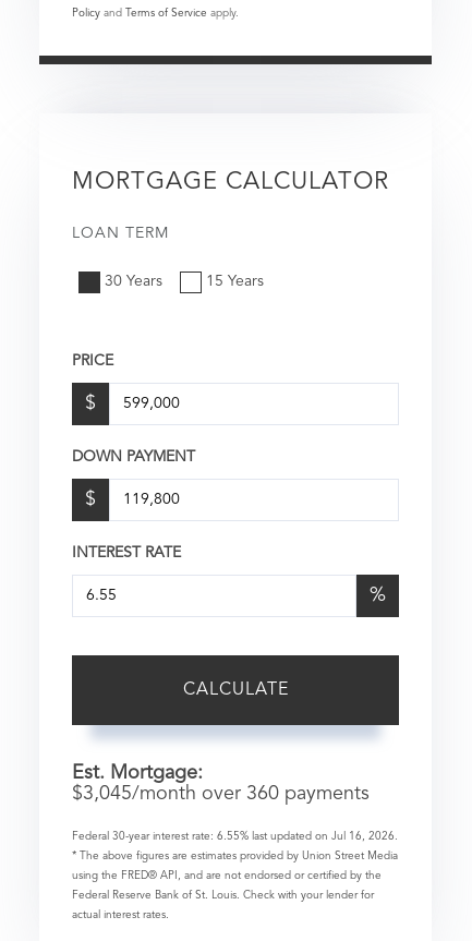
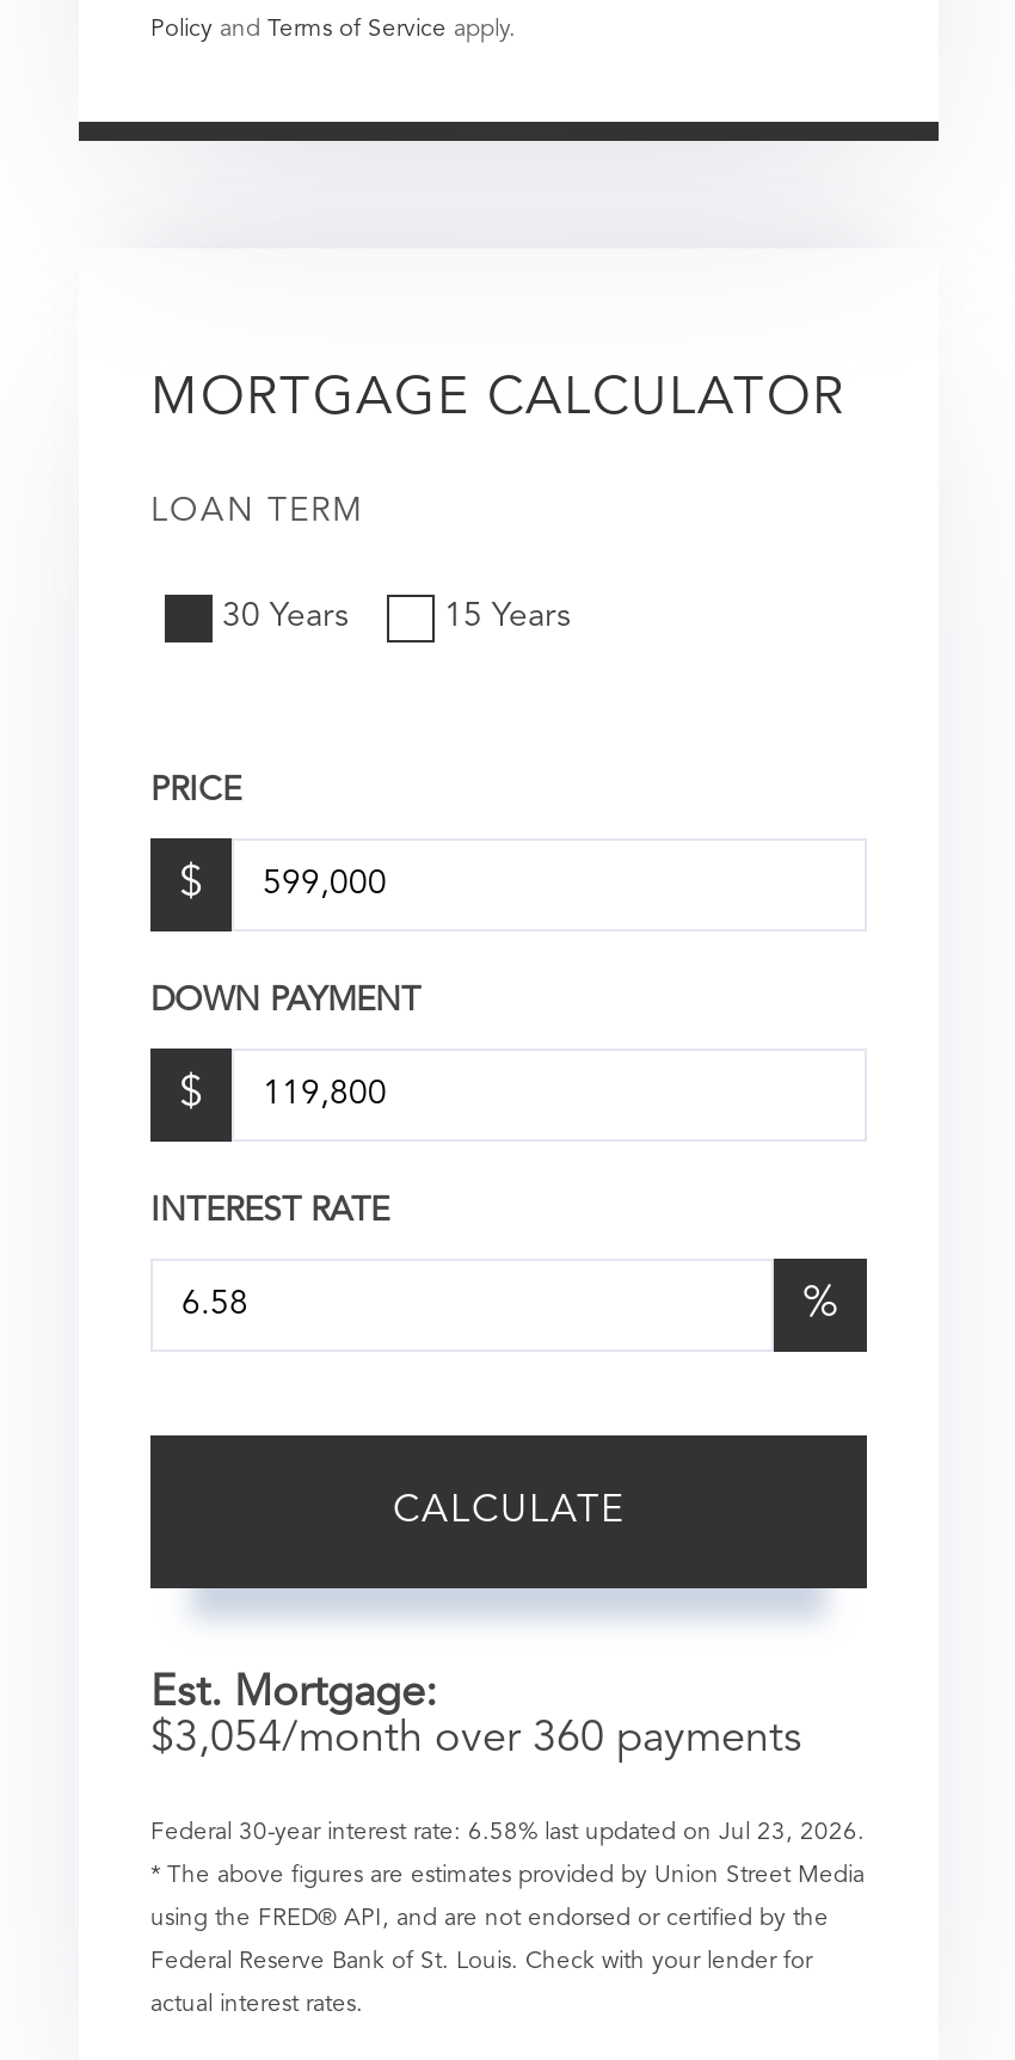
- $3,045/month over 360 payments
+ $3,054/month over 360 payments

- Federal 30-year interest rate: 6.55% last updated on Jul 16, 2026.
+ Federal 30-year interest rate: 6.58% last updated on Jul 23, 2026.
